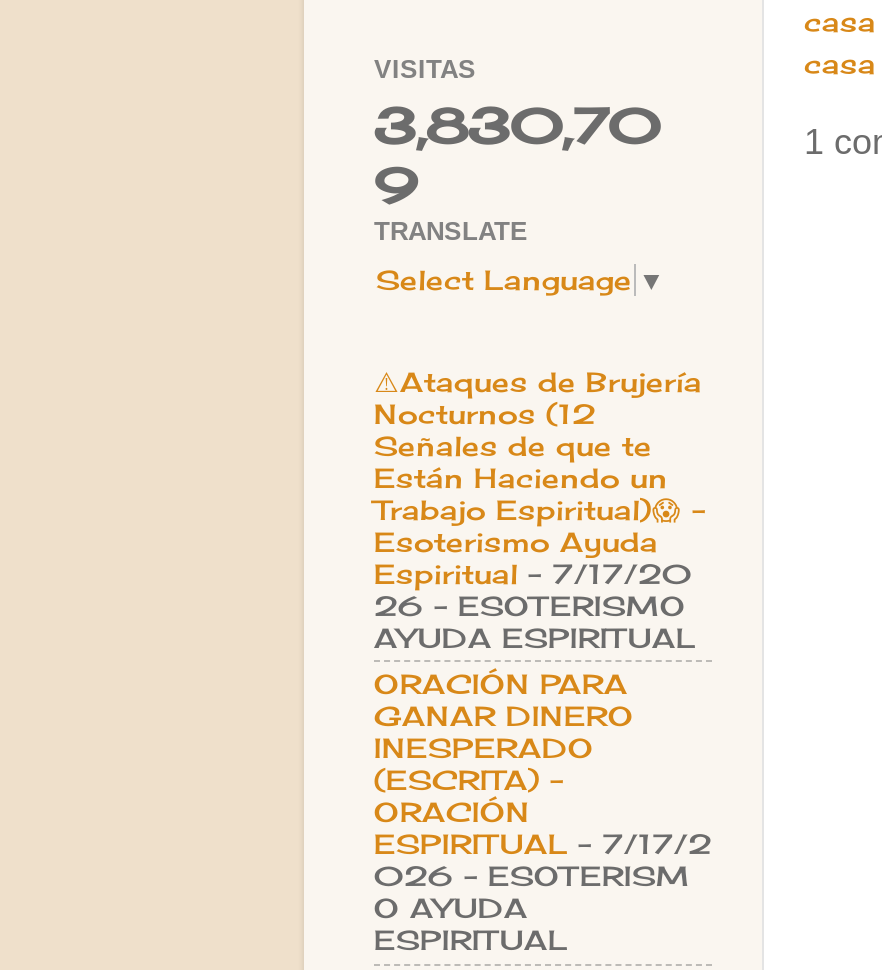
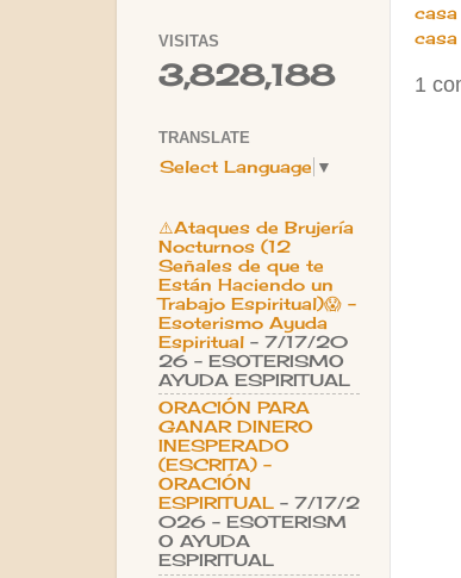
- 3,830,70
- 9
+ 3,828,188
